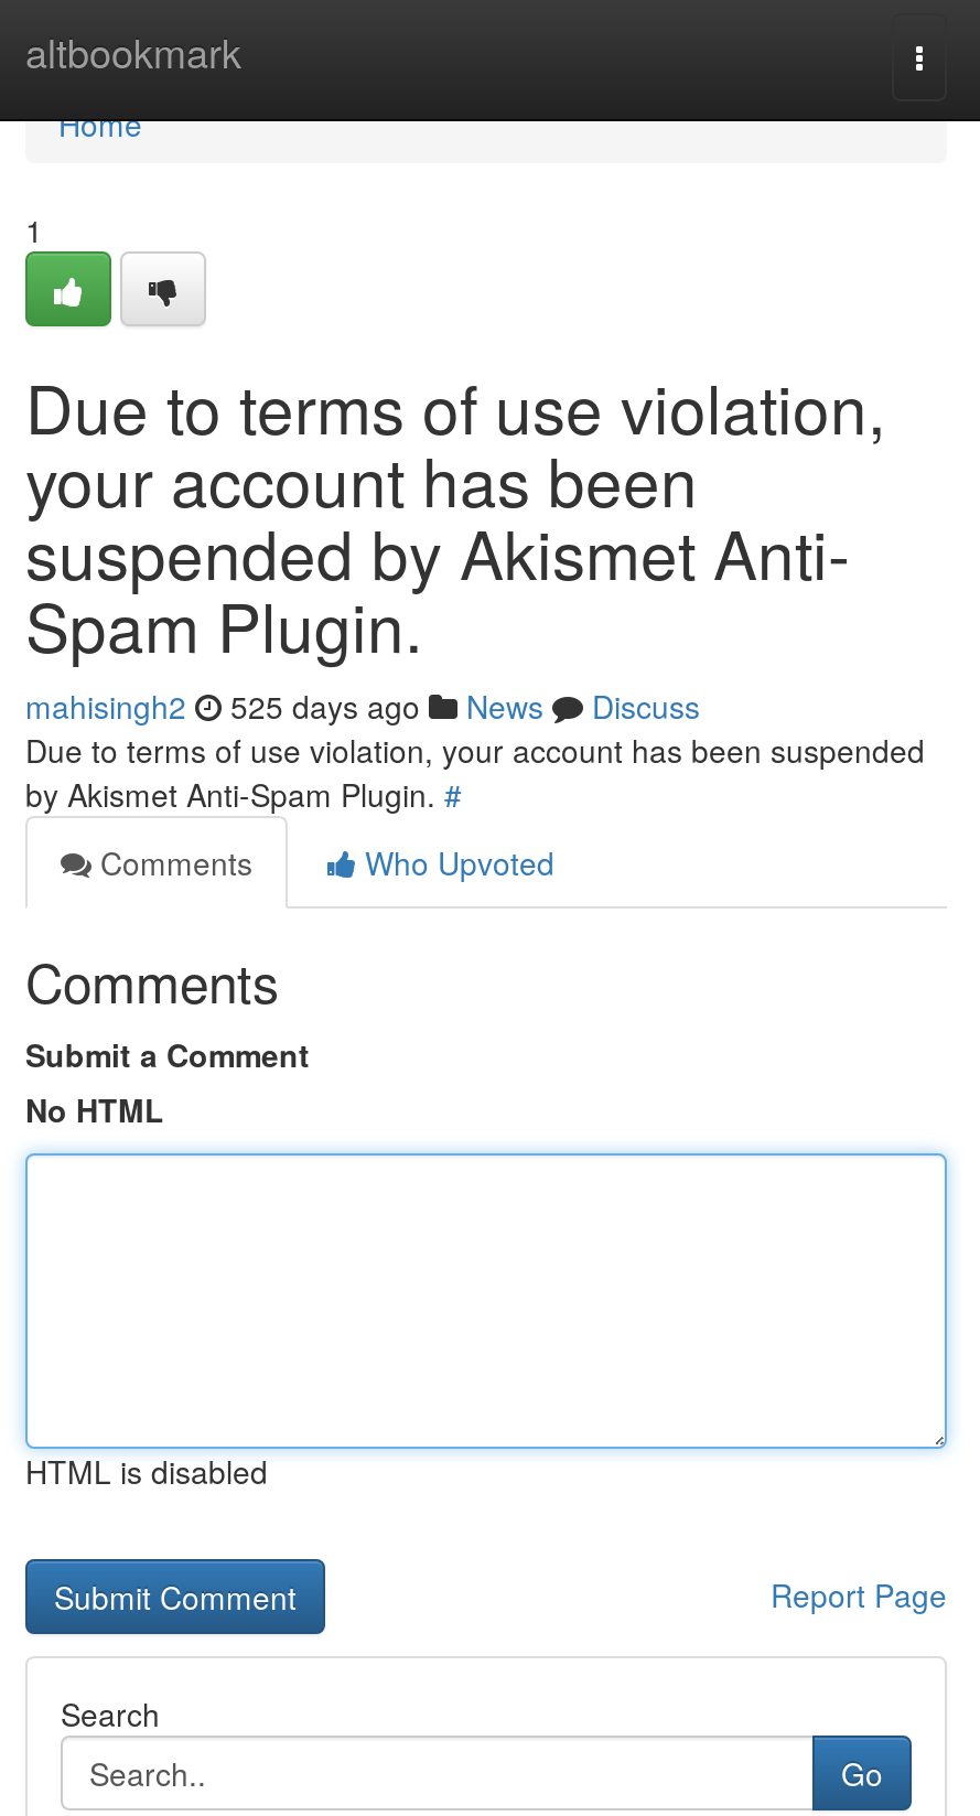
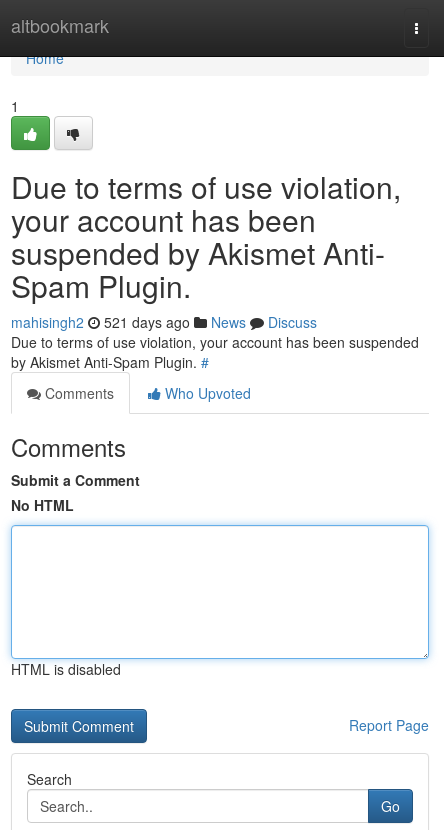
- mahisingh2 525 days ago News Discuss
+ mahisingh2 521 days ago News Discuss
